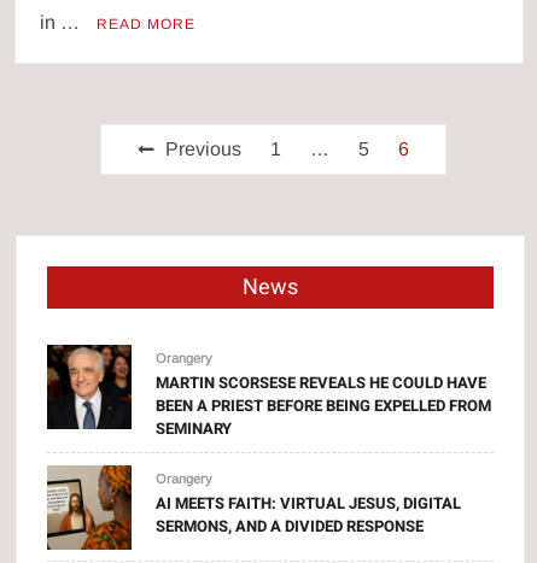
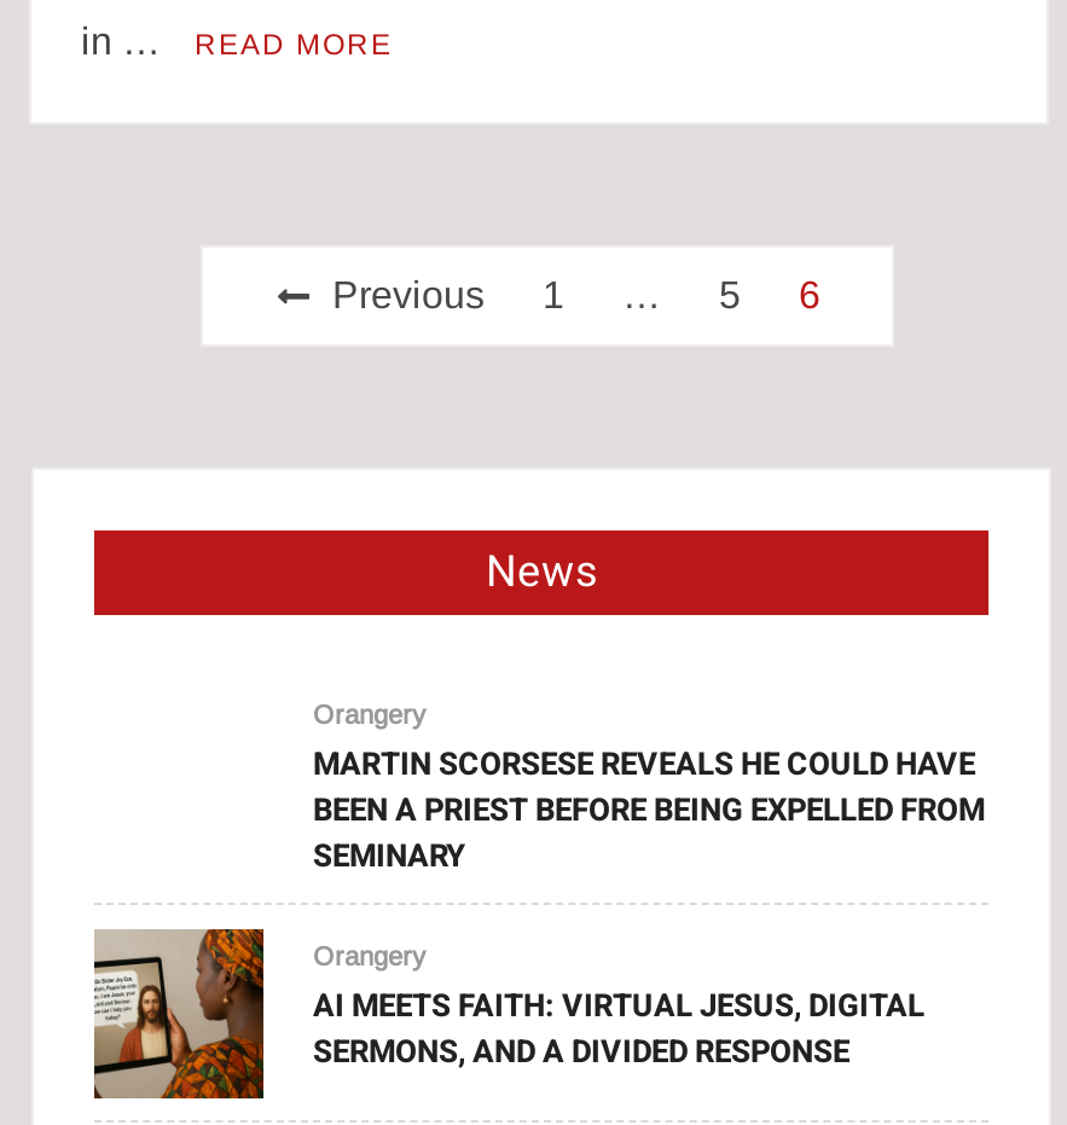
- [image]
